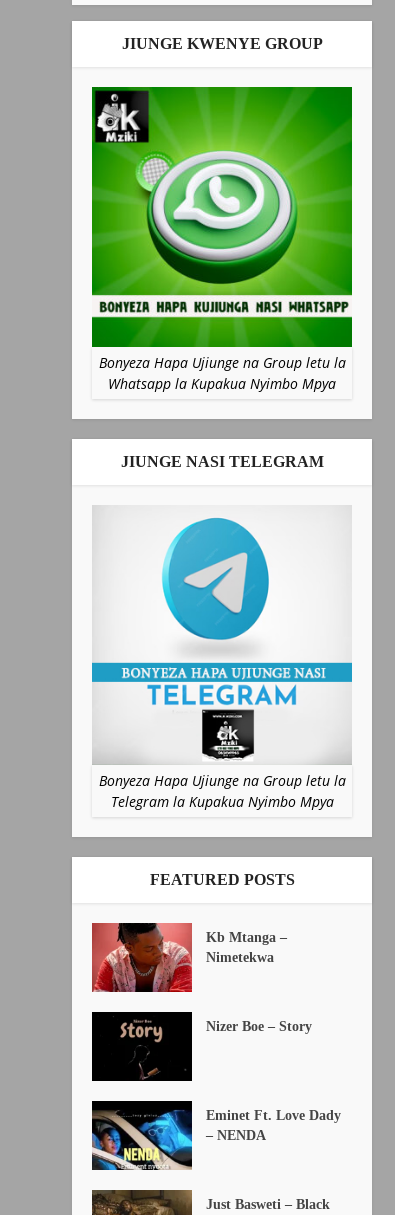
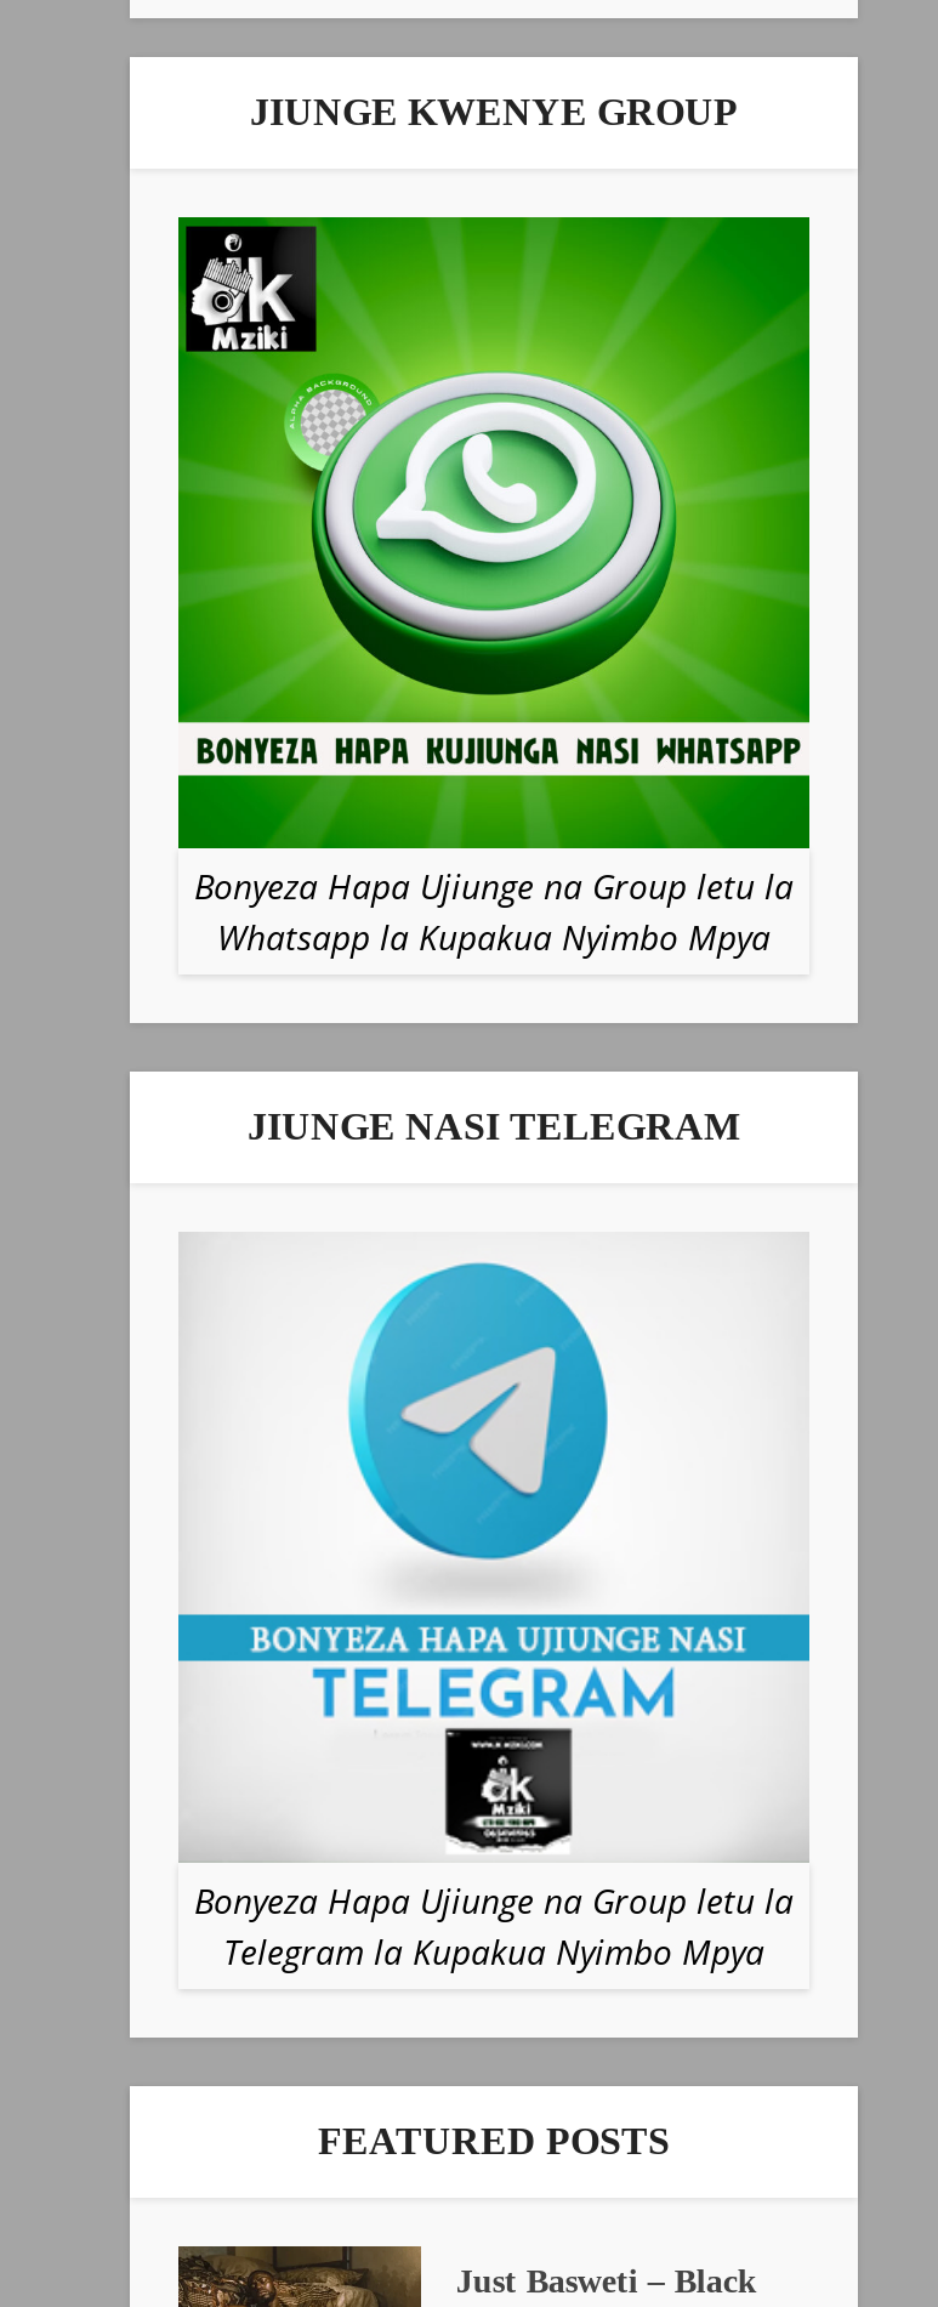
- [image]
- Kb Mtanga –
- Nimetekwa

- [image]
- Nizer Boe – Story

- [image]
- Eminet Ft. Love Dady
- – NENDA
